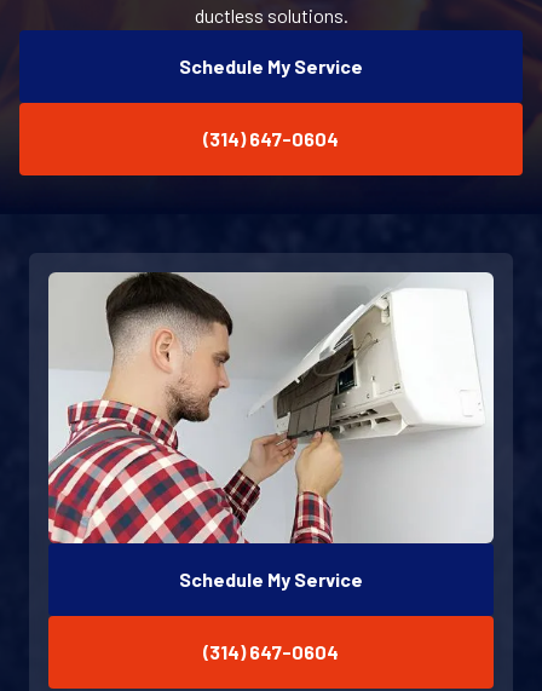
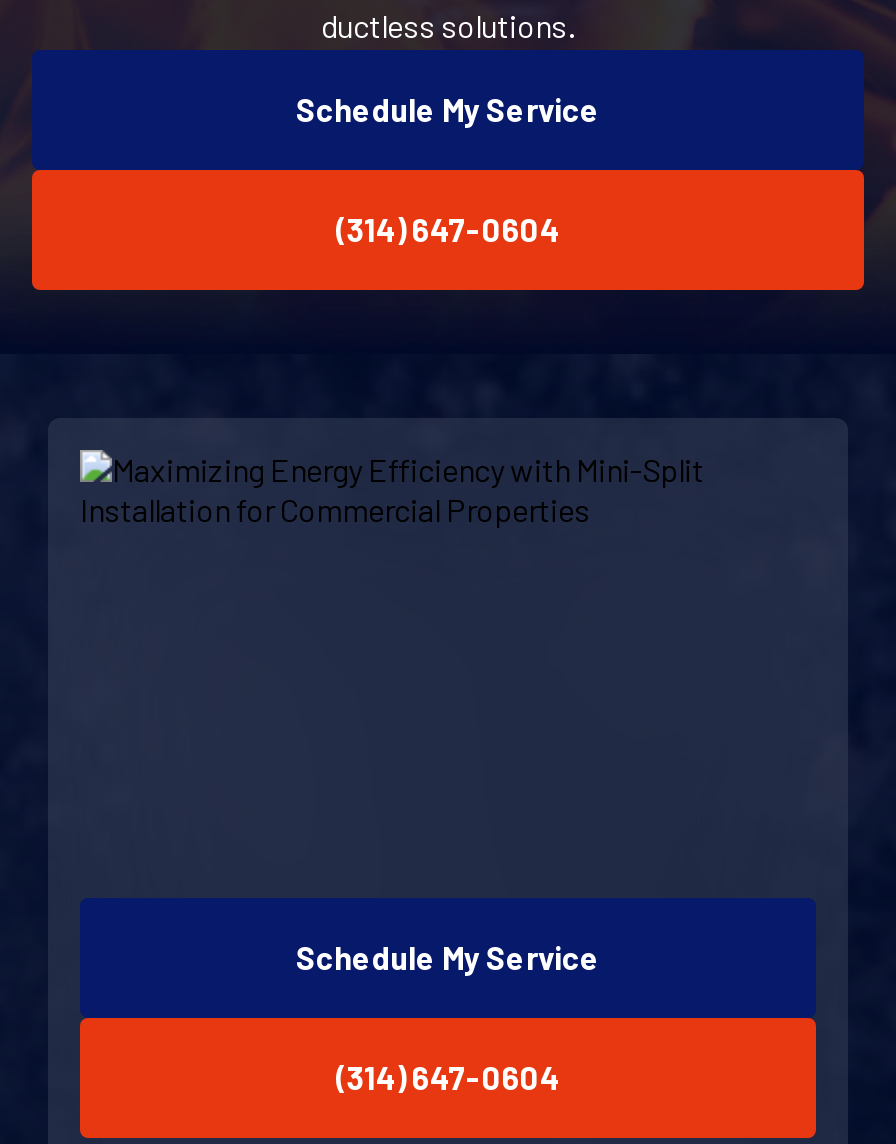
- [image]
